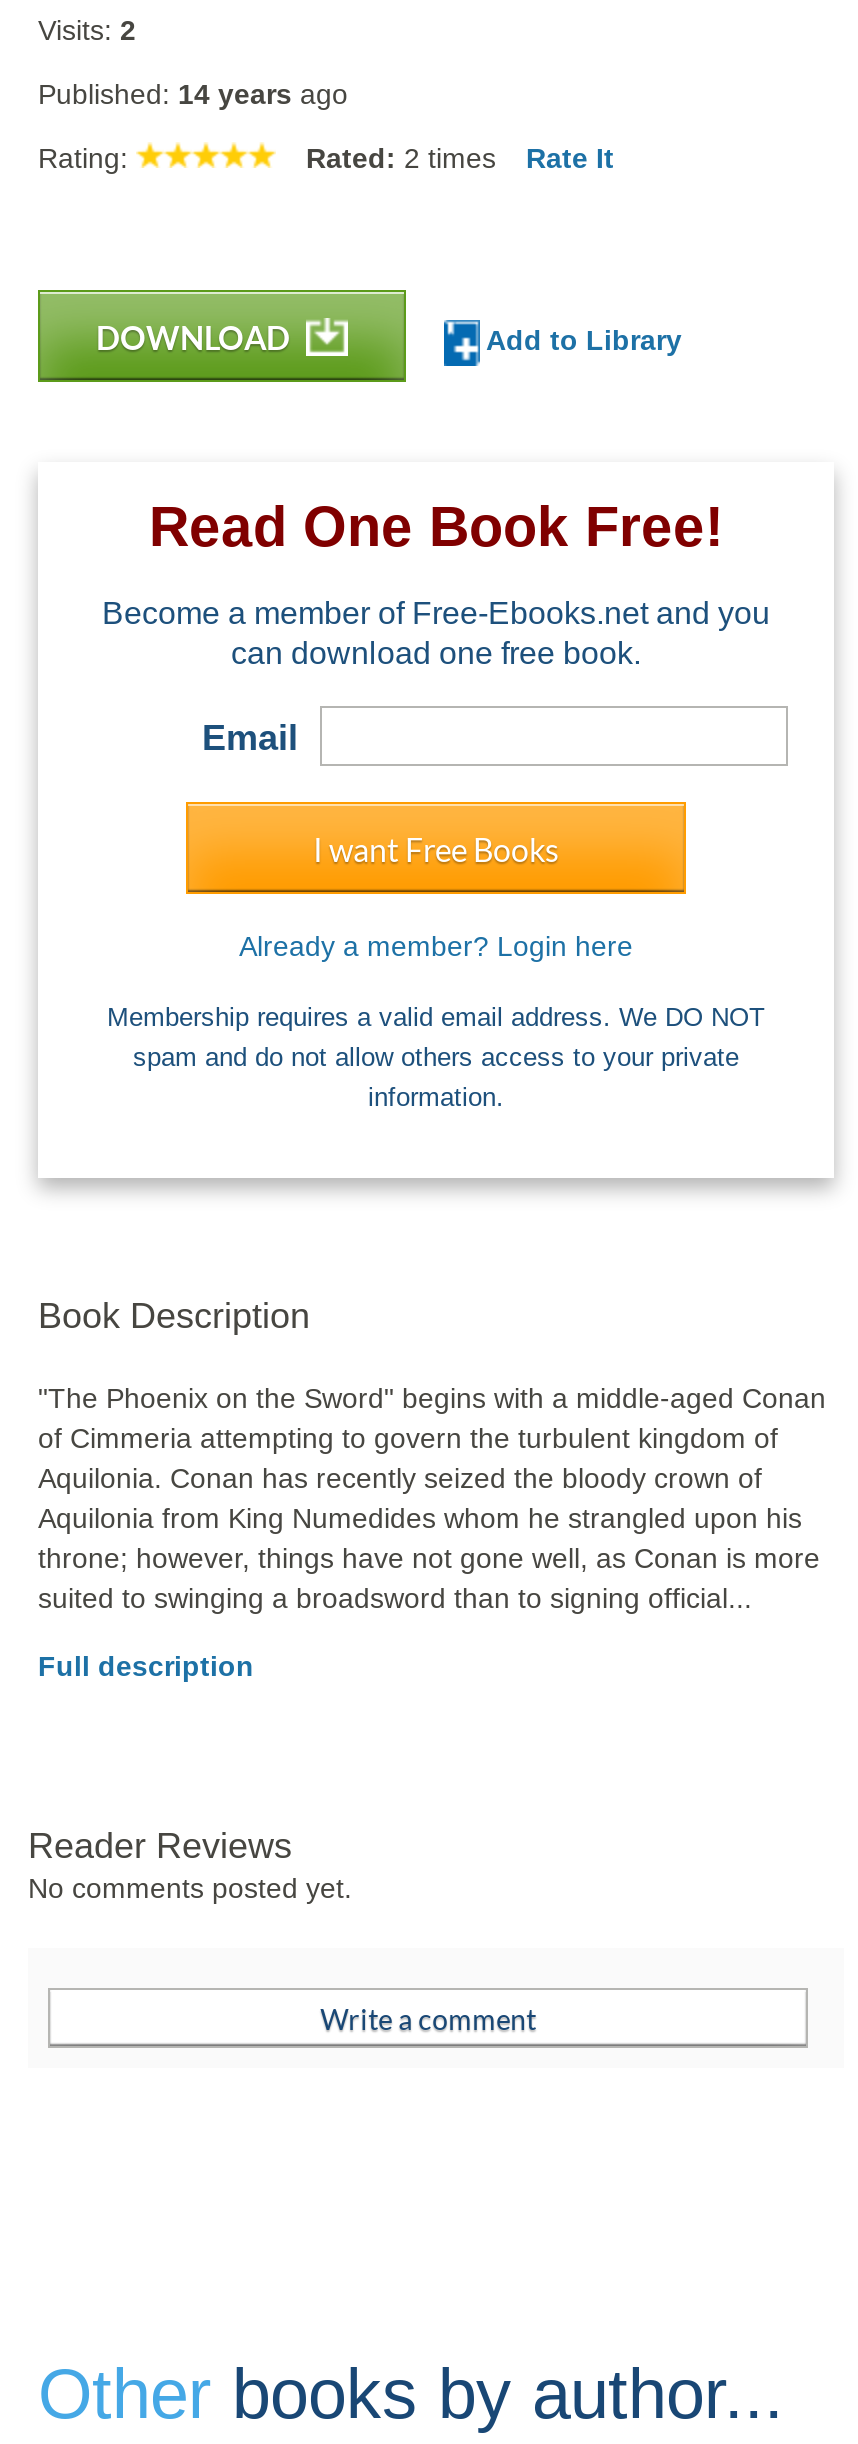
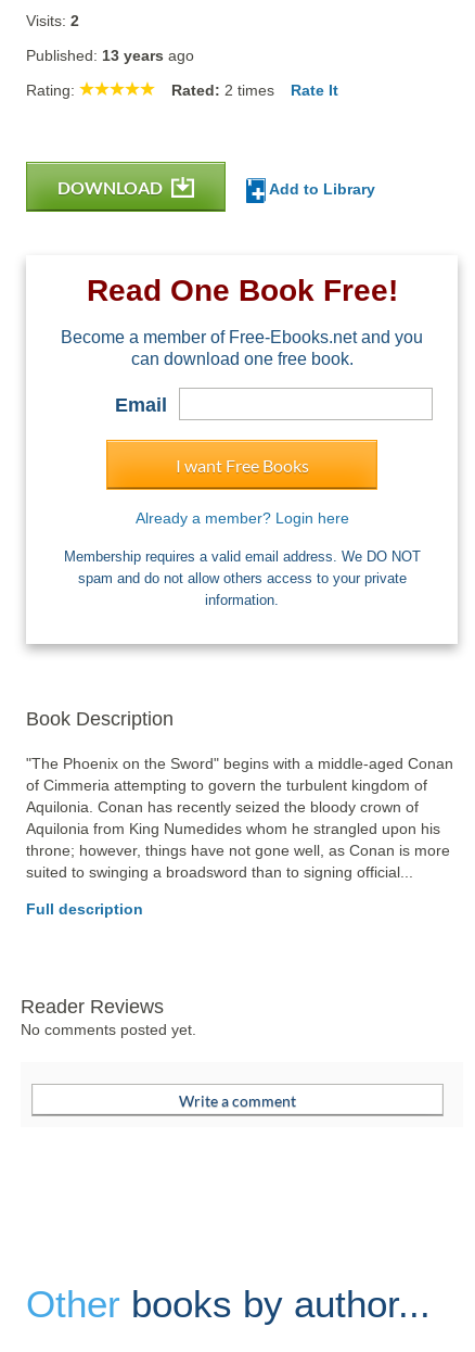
- Published: 14 years ago
+ Published: 13 years ago
